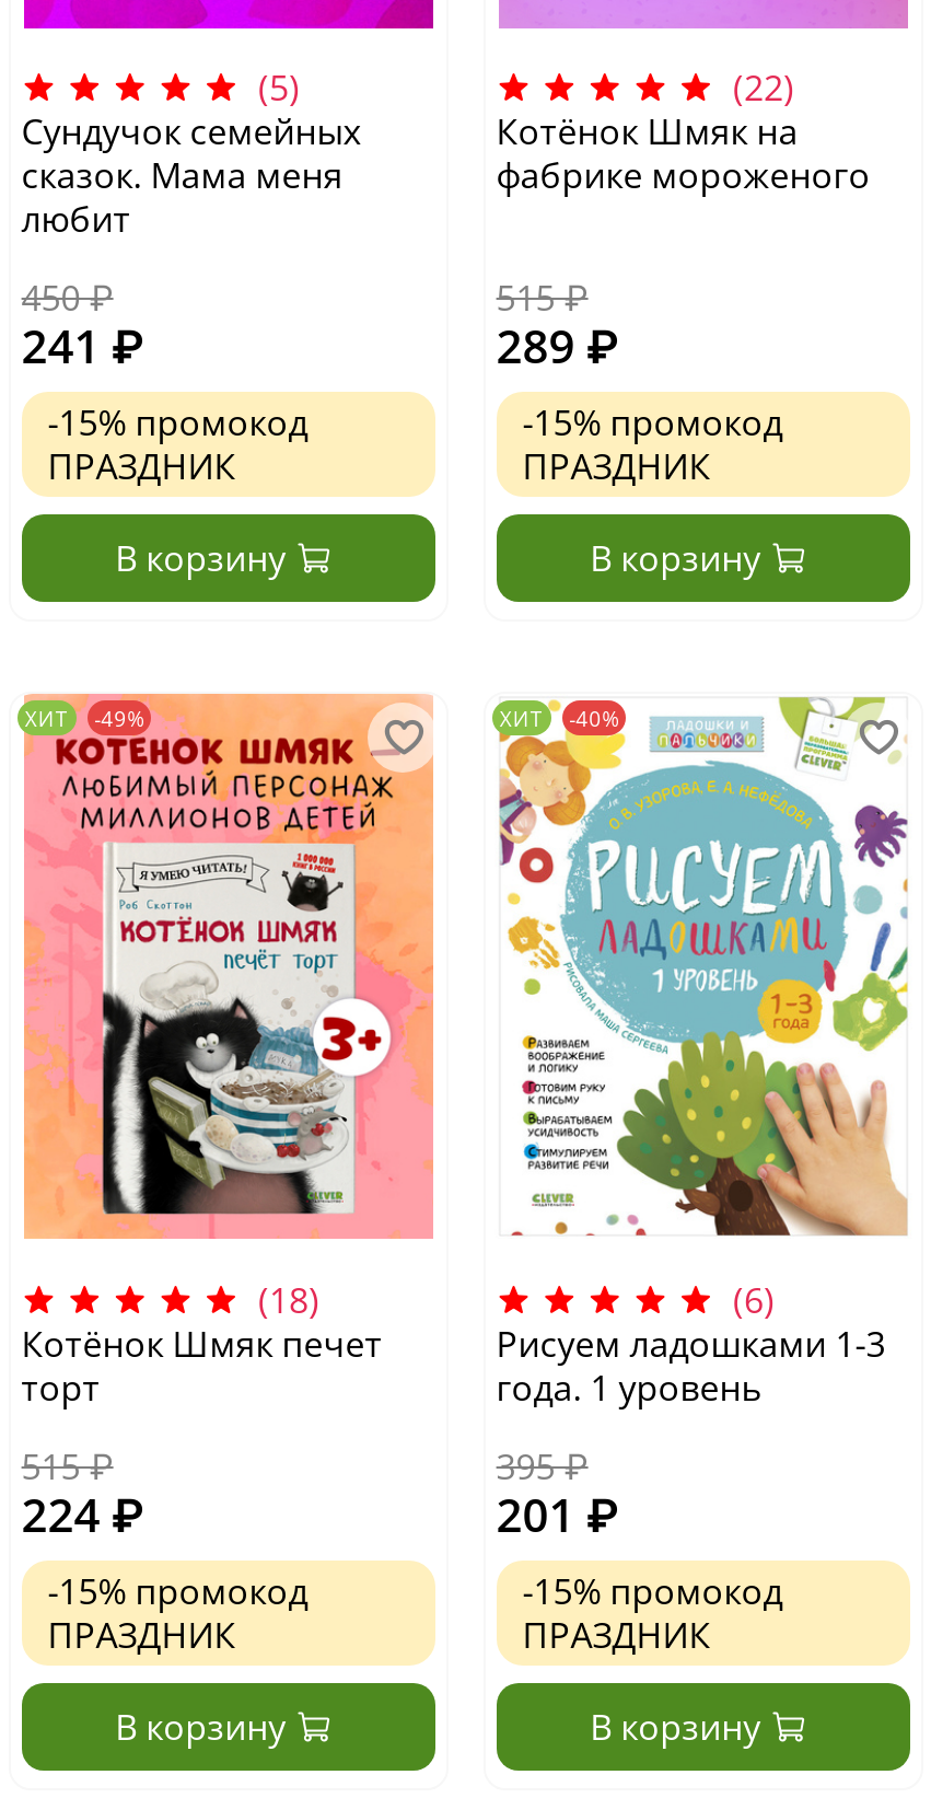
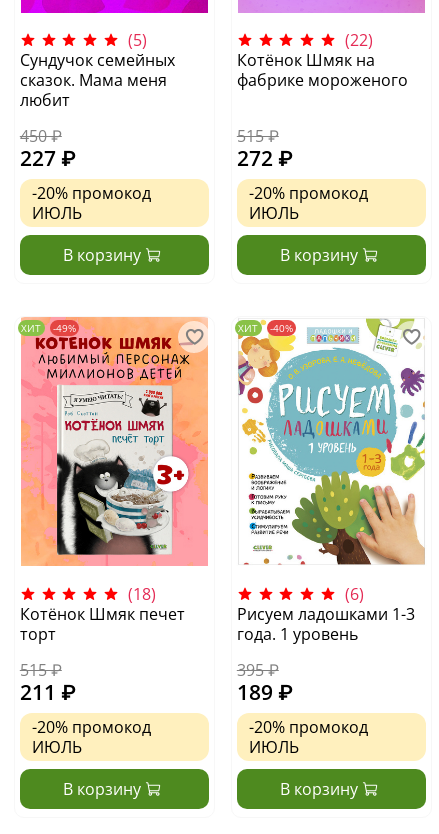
- 241 ₽
- -15% промокод
- ПРАЗДНИК
+ 227 ₽
+ -20% промокод
+ ИЮЛЬ

- 289 ₽
- -15% промокод
- ПРАЗДНИК
+ 272 ₽
+ -20% промокод
+ ИЮЛЬ

- 224 ₽
- -15% промокод
- ПРАЗДНИК
+ 211 ₽
+ -20% промокод
+ ИЮЛЬ

- 201 ₽
- -15% промокод
- ПРАЗДНИК
+ 189 ₽
+ -20% промокод
+ ИЮЛЬ
